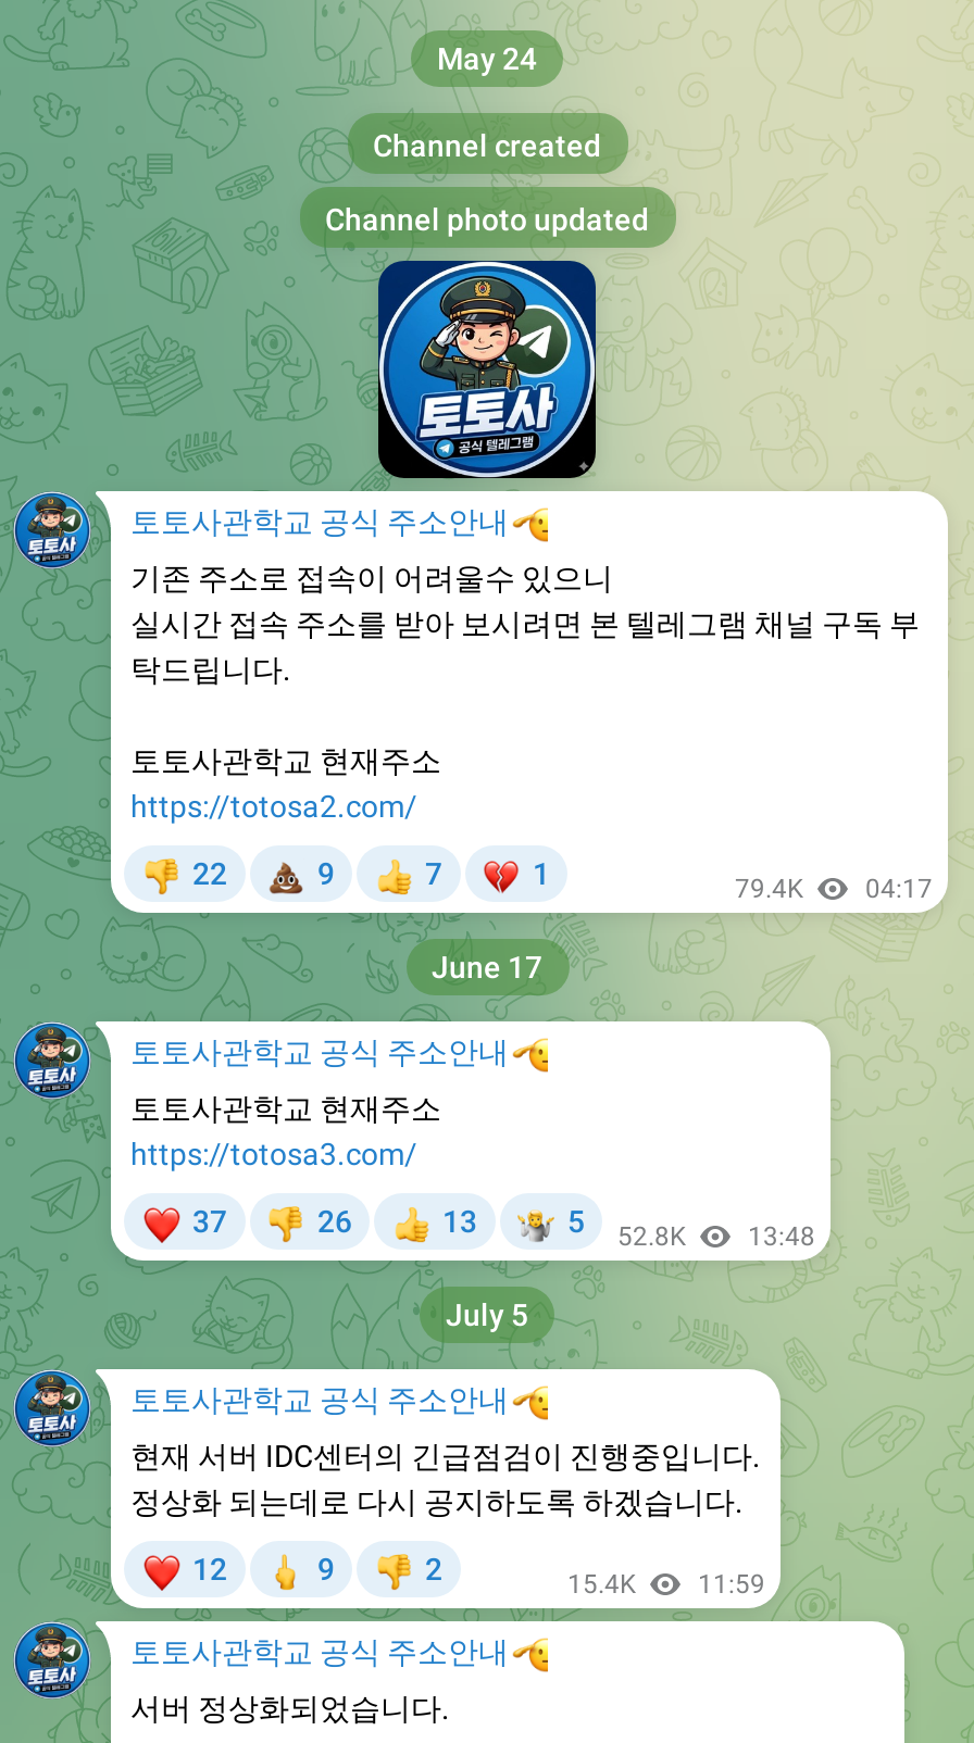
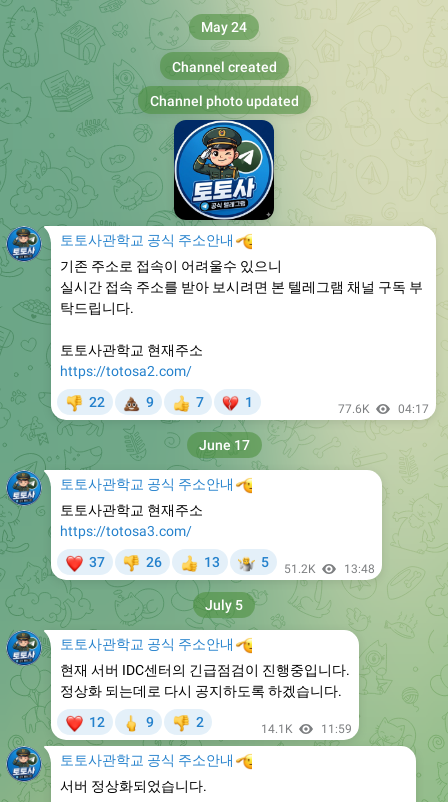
- 79.4K 04:17
+ 77.6K 04:17

- 52.8K
+ 51.2K

- 15.4K 11:59
+ 14.1K 11:59
